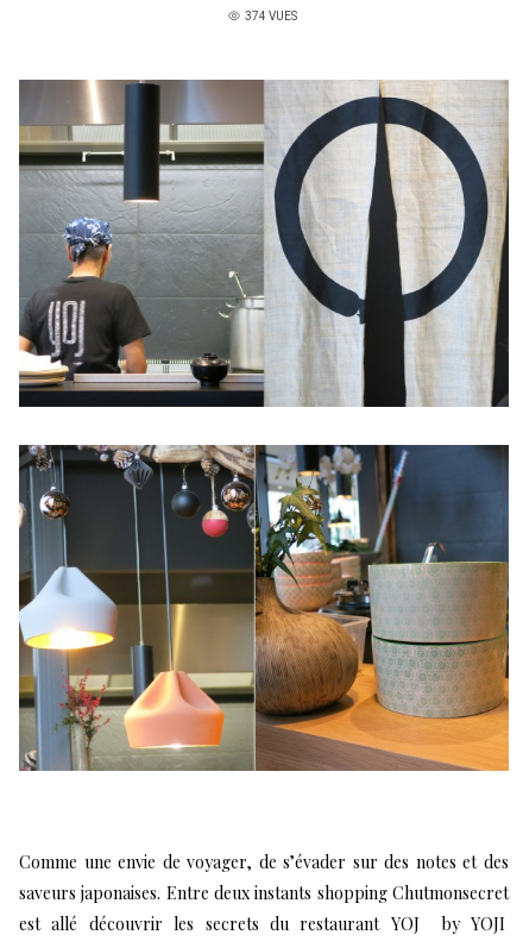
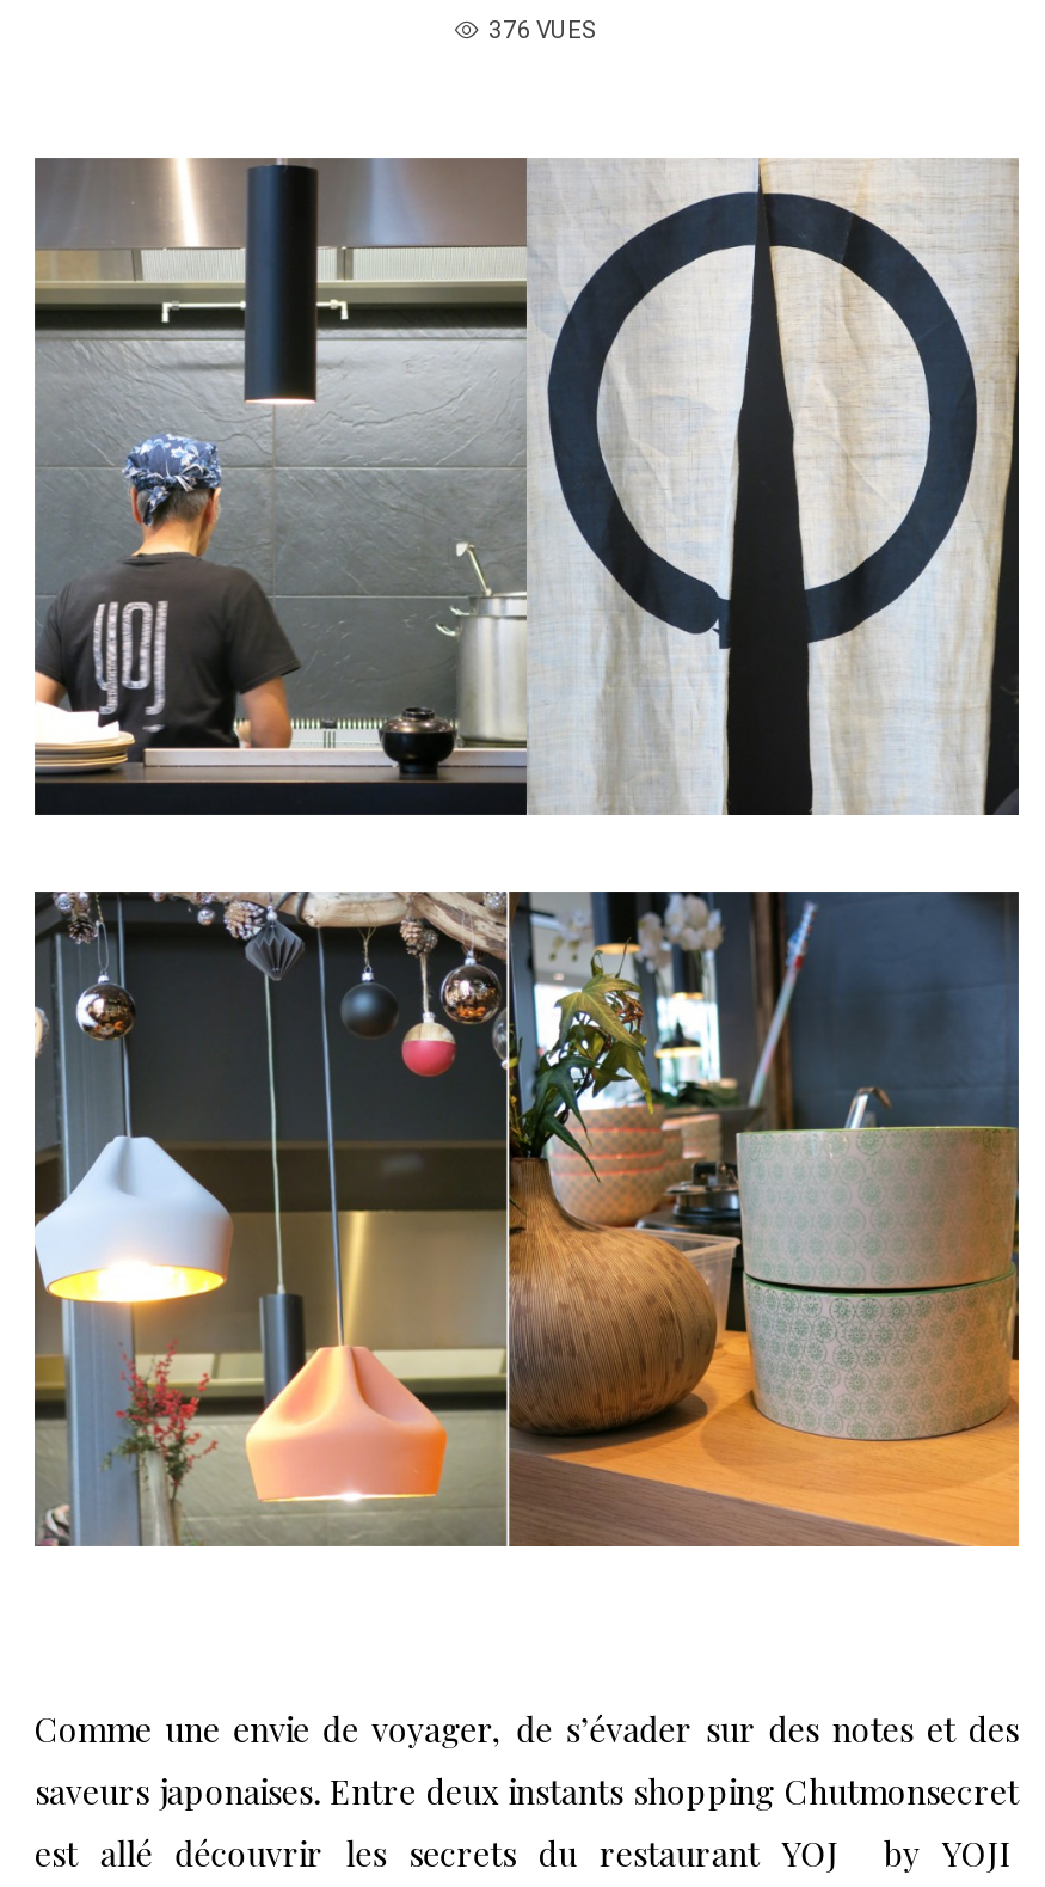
- 374 VUES
+ 376 VUES
